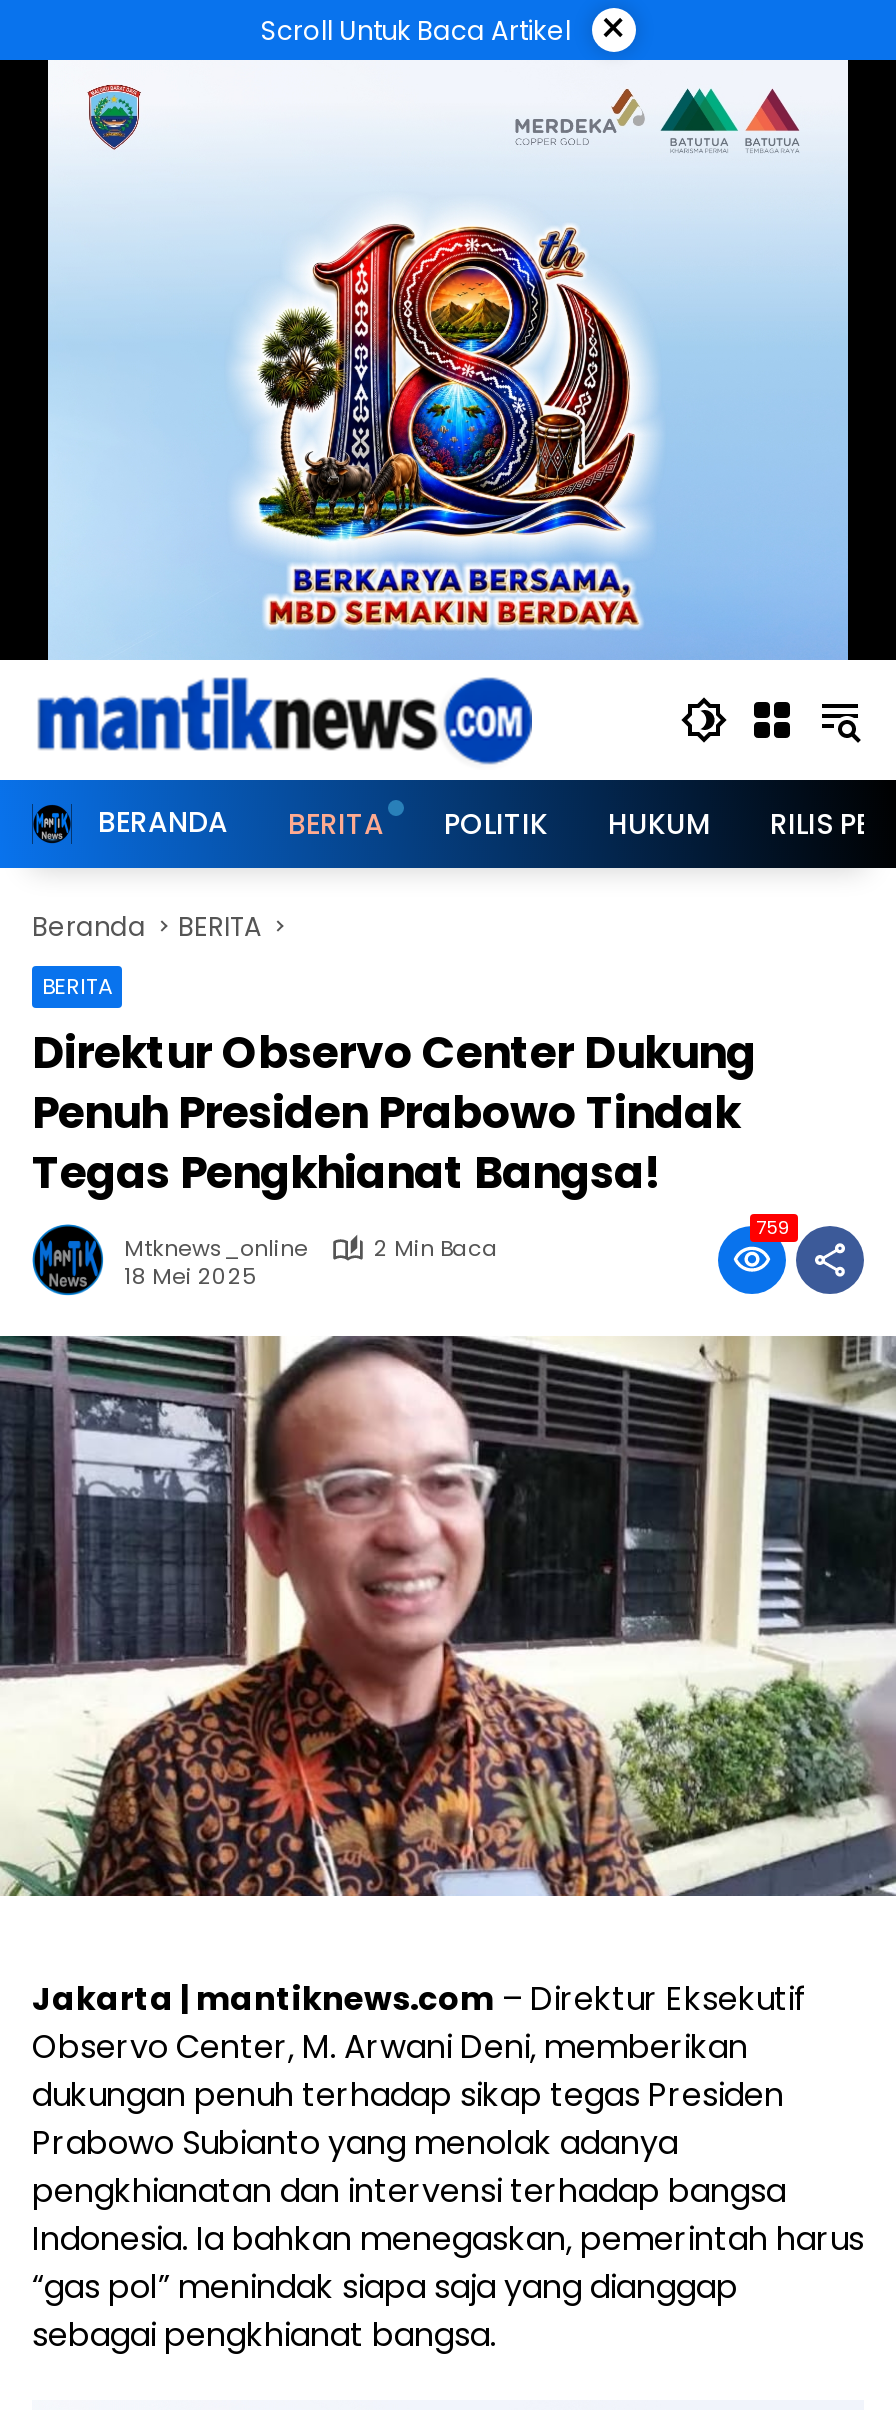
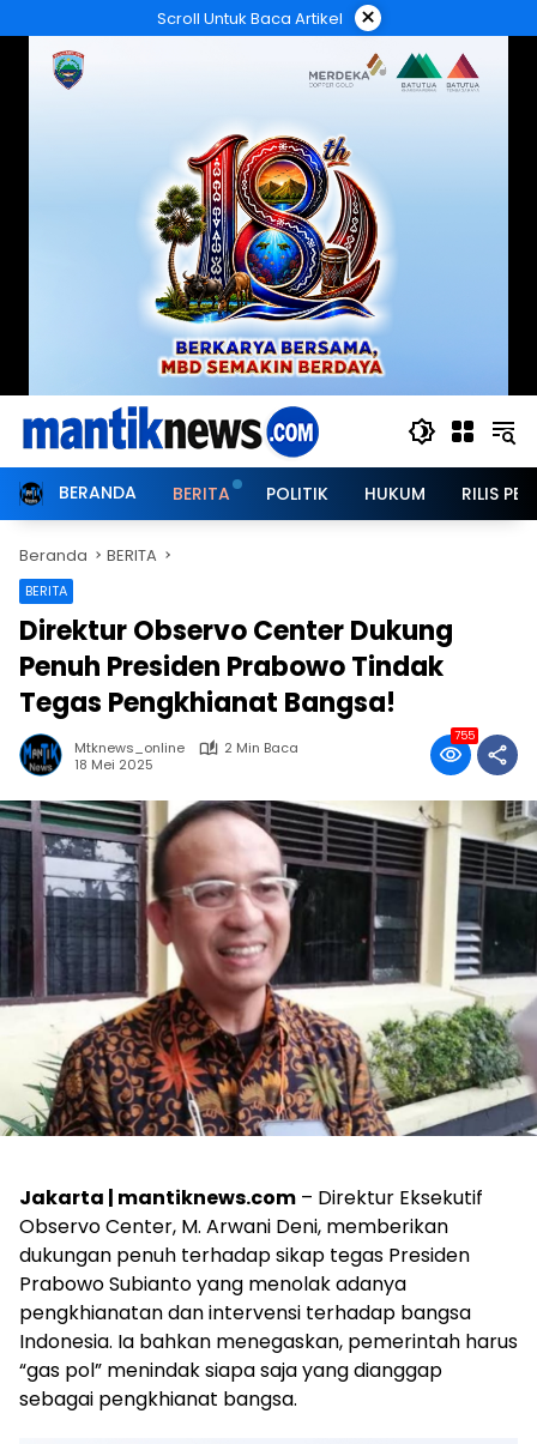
- 759
+ 755
